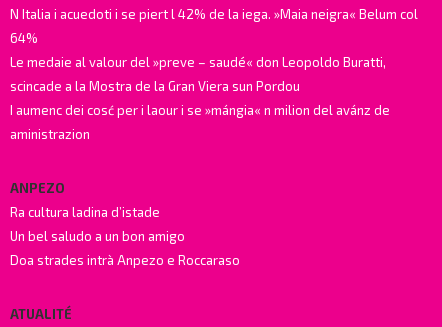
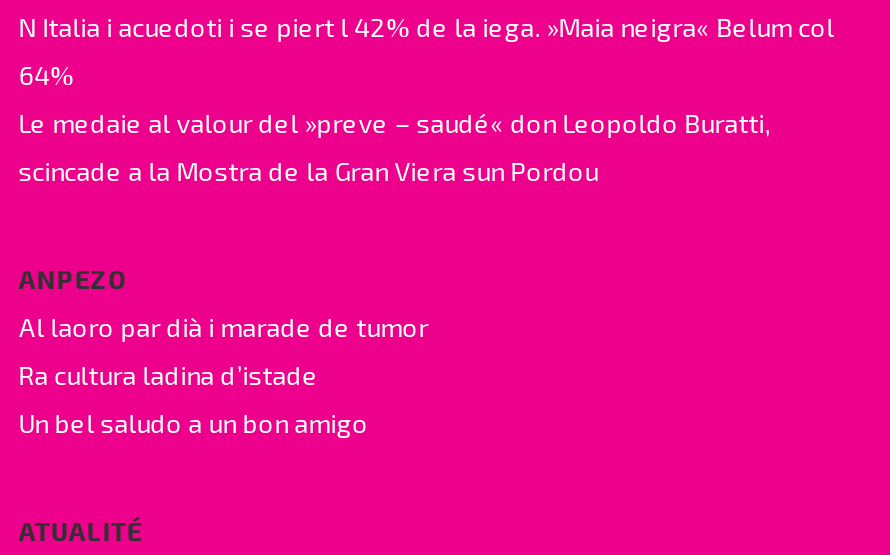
- I aumenc dei cosć per i laour i se »mángia« n milion del avánz de
- aministrazion

+ Al laoro par dià i marade de tumor

- Doa strades intrà Anpezo e Roccaraso
